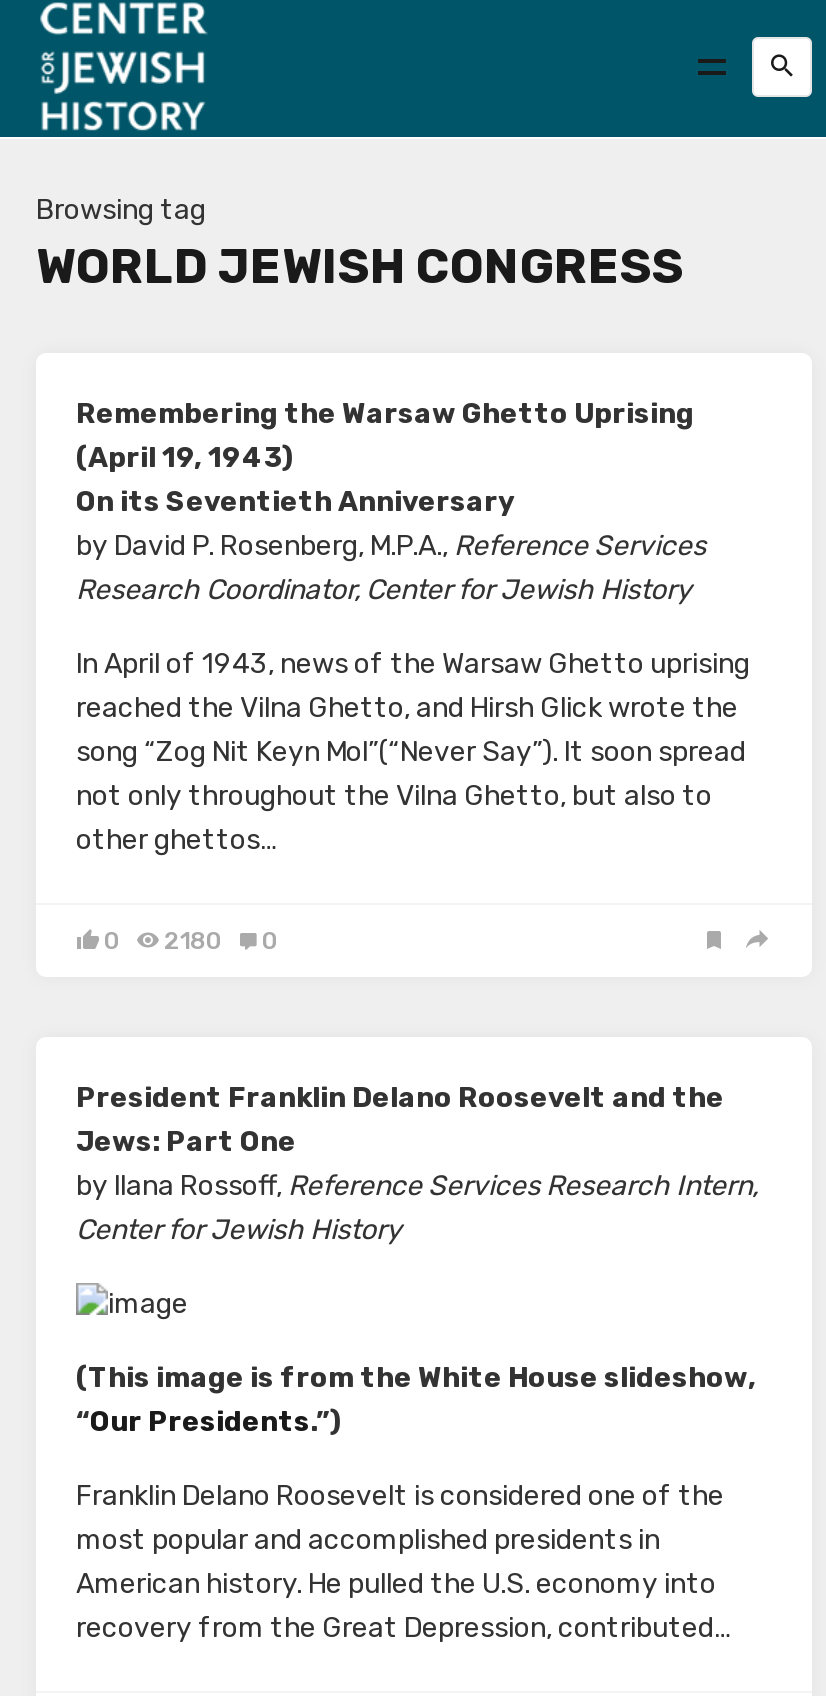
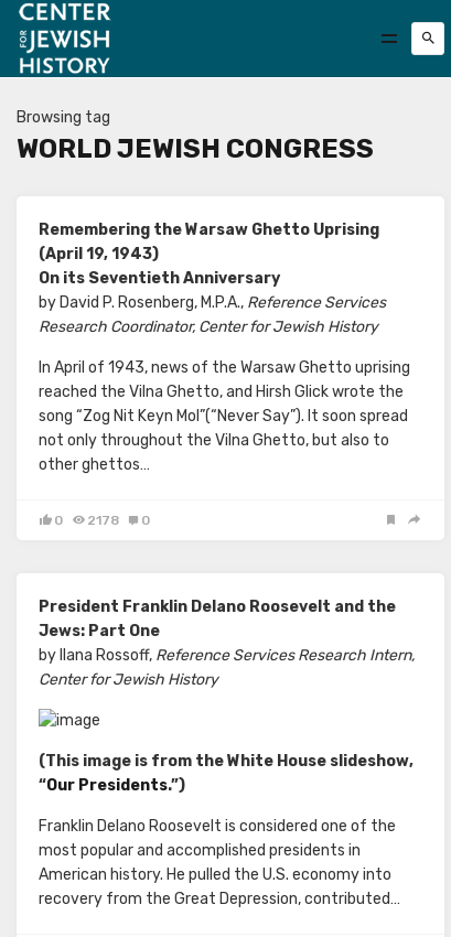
- 0 2180 0
+ 0 2178 0
